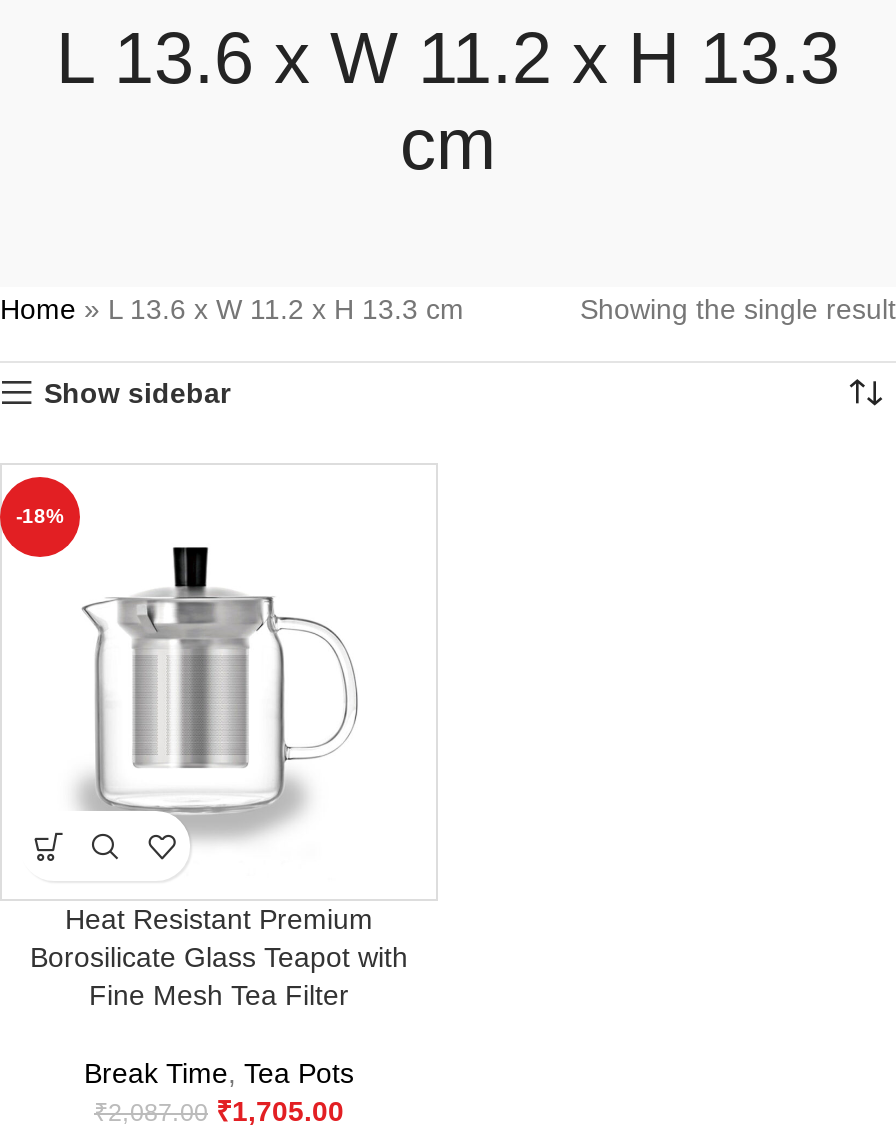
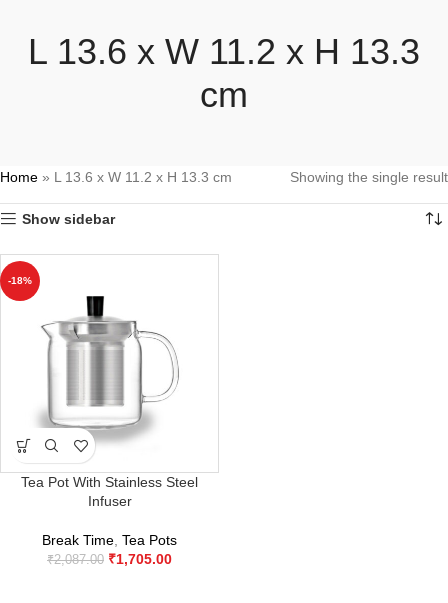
- Heat Resistant Premium
- Borosilicate Glass Teapot with
- Fine Mesh Tea Filter
+ Tea Pot With Stainless Steel
+ Infuser
